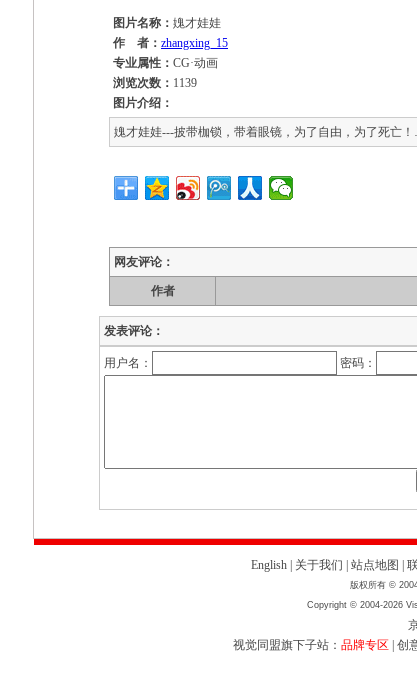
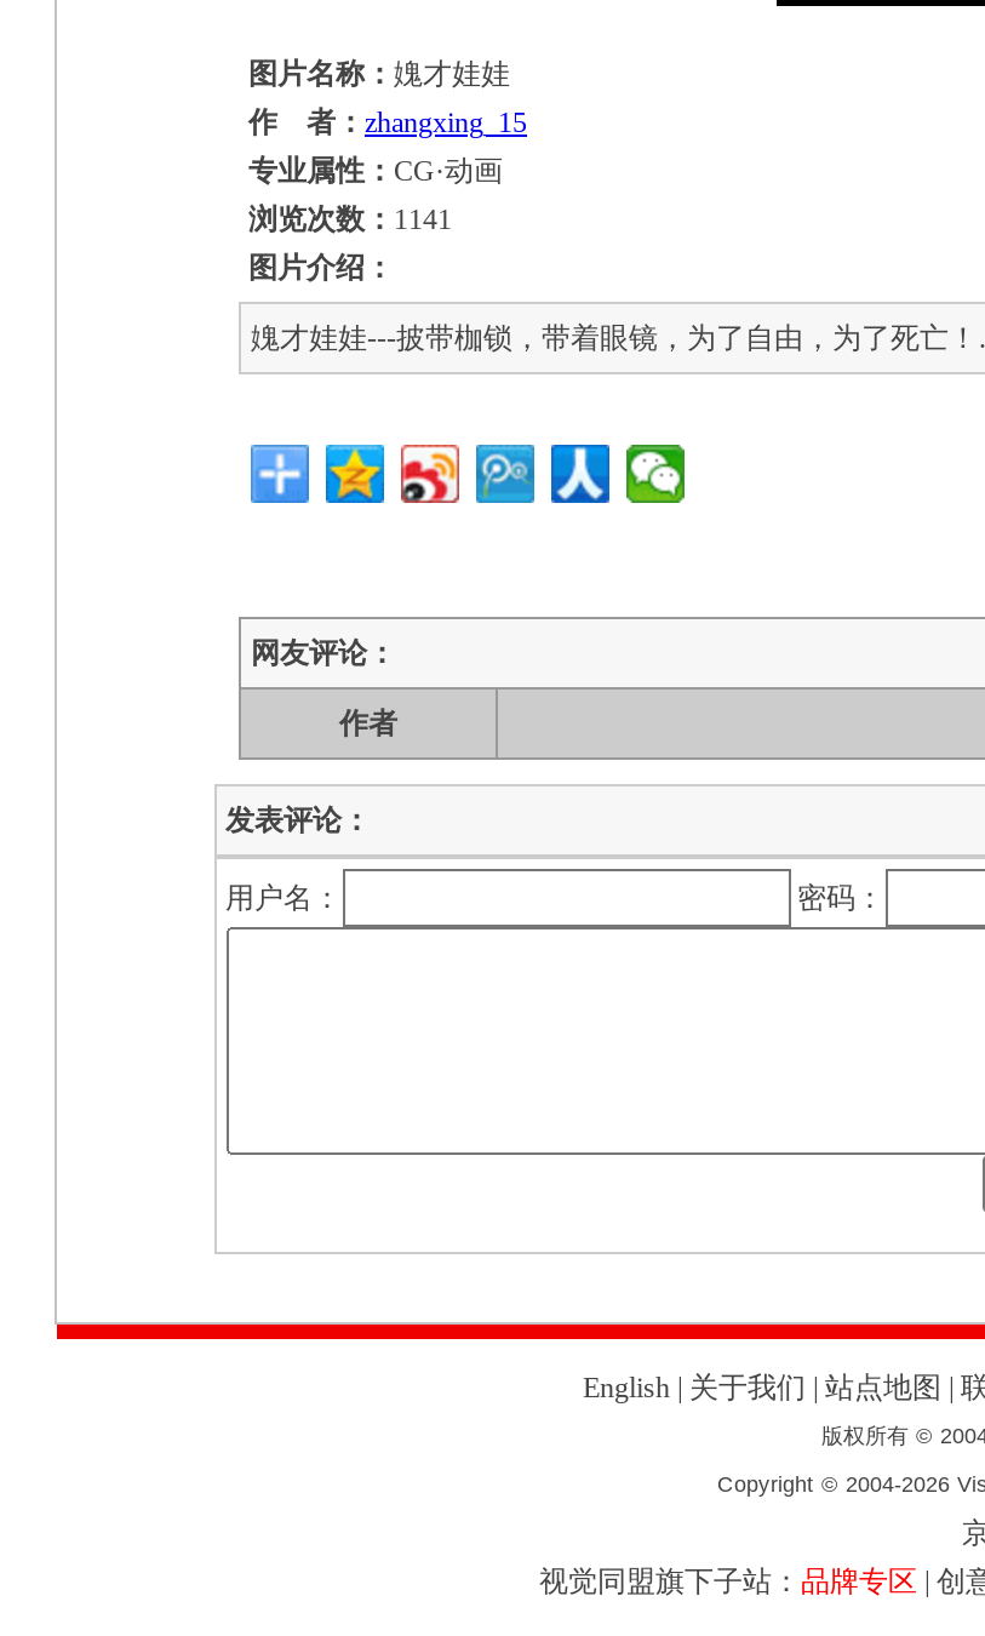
- 浏览次数：1139
+ 浏览次数：1141
